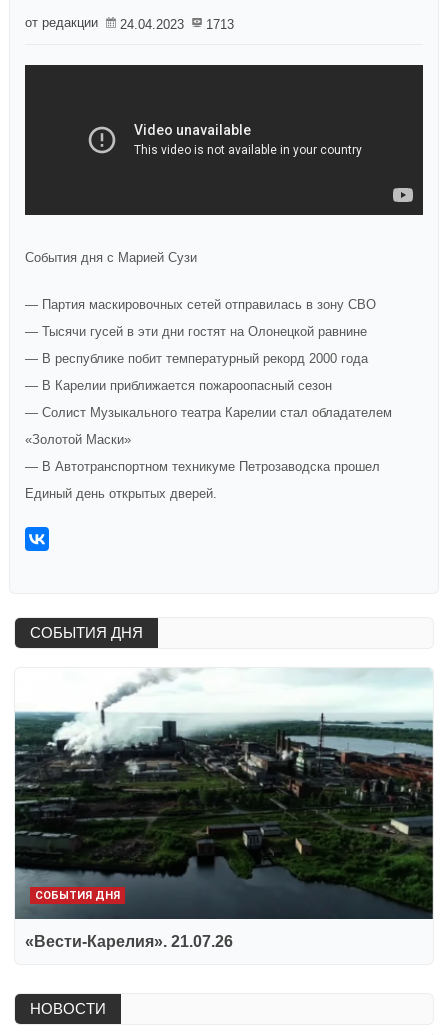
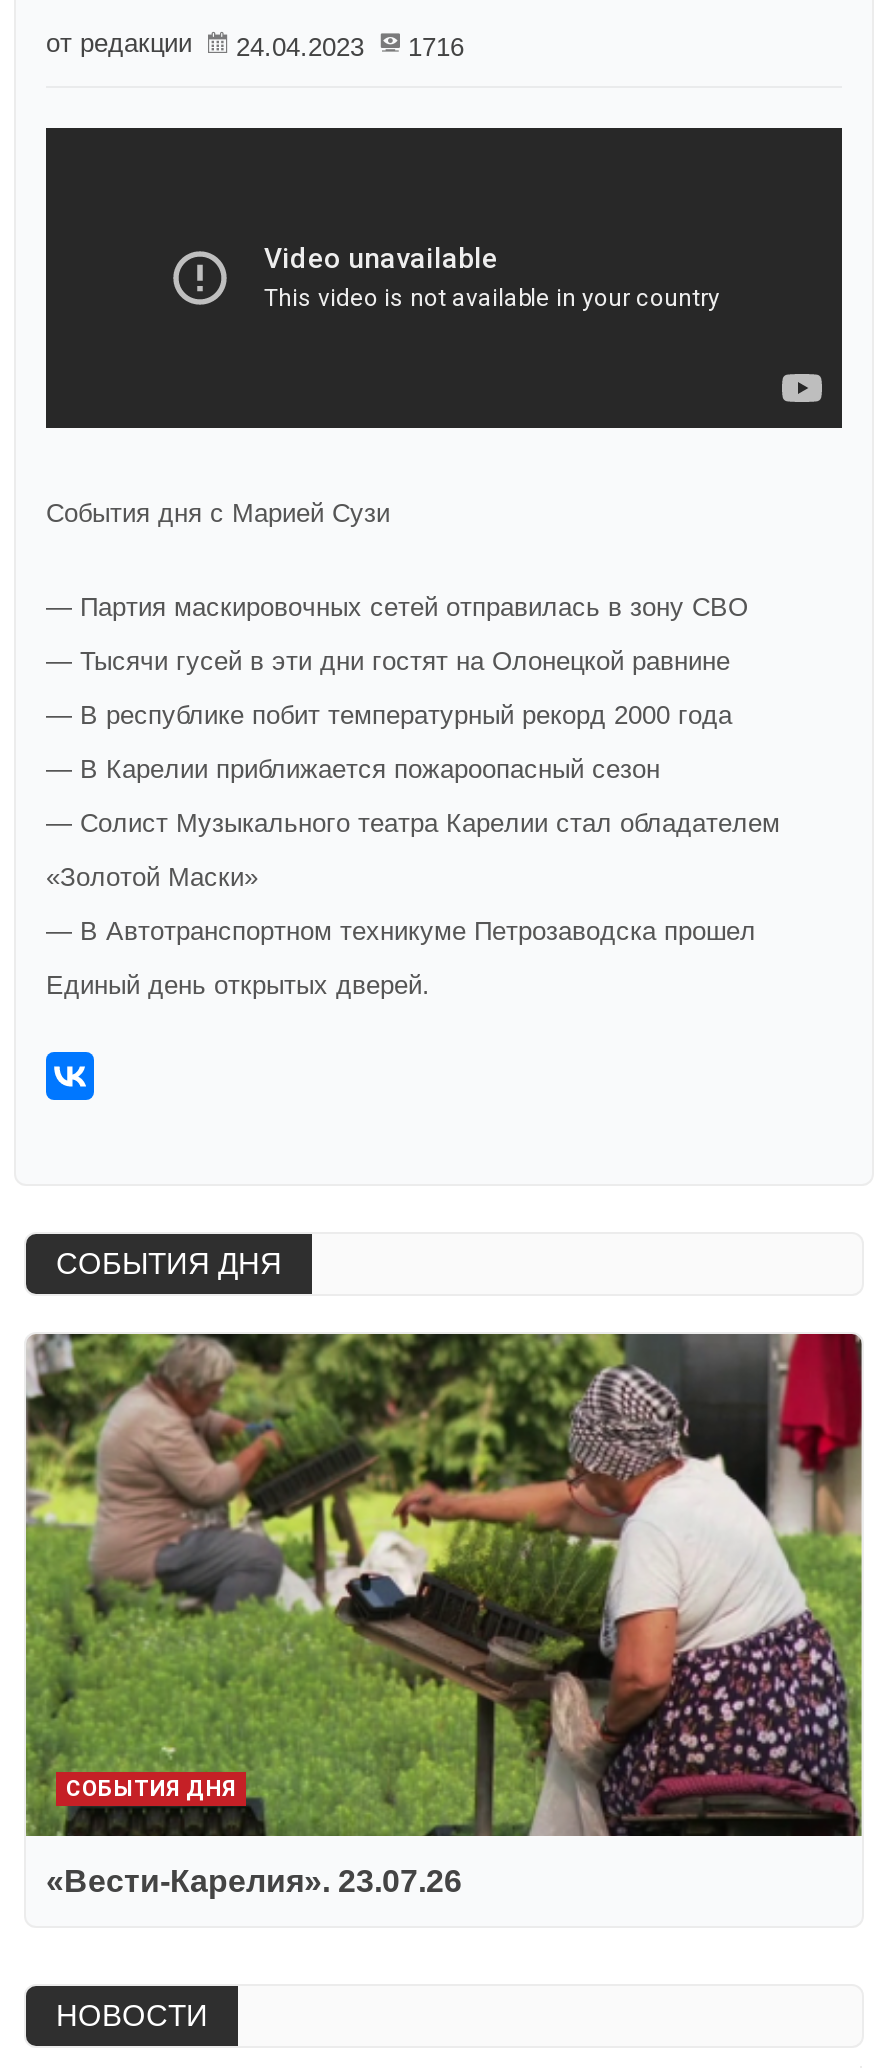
- от редакции 24.04.2023 1713
+ от редакции 24.04.2023 1716

- [image]
- «Вести-Карелия». 21.07.26
+ [image]
+ «Вести-Карелия». 23.07.26
